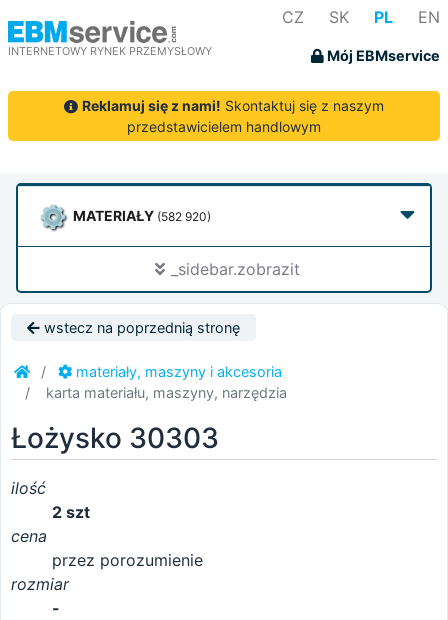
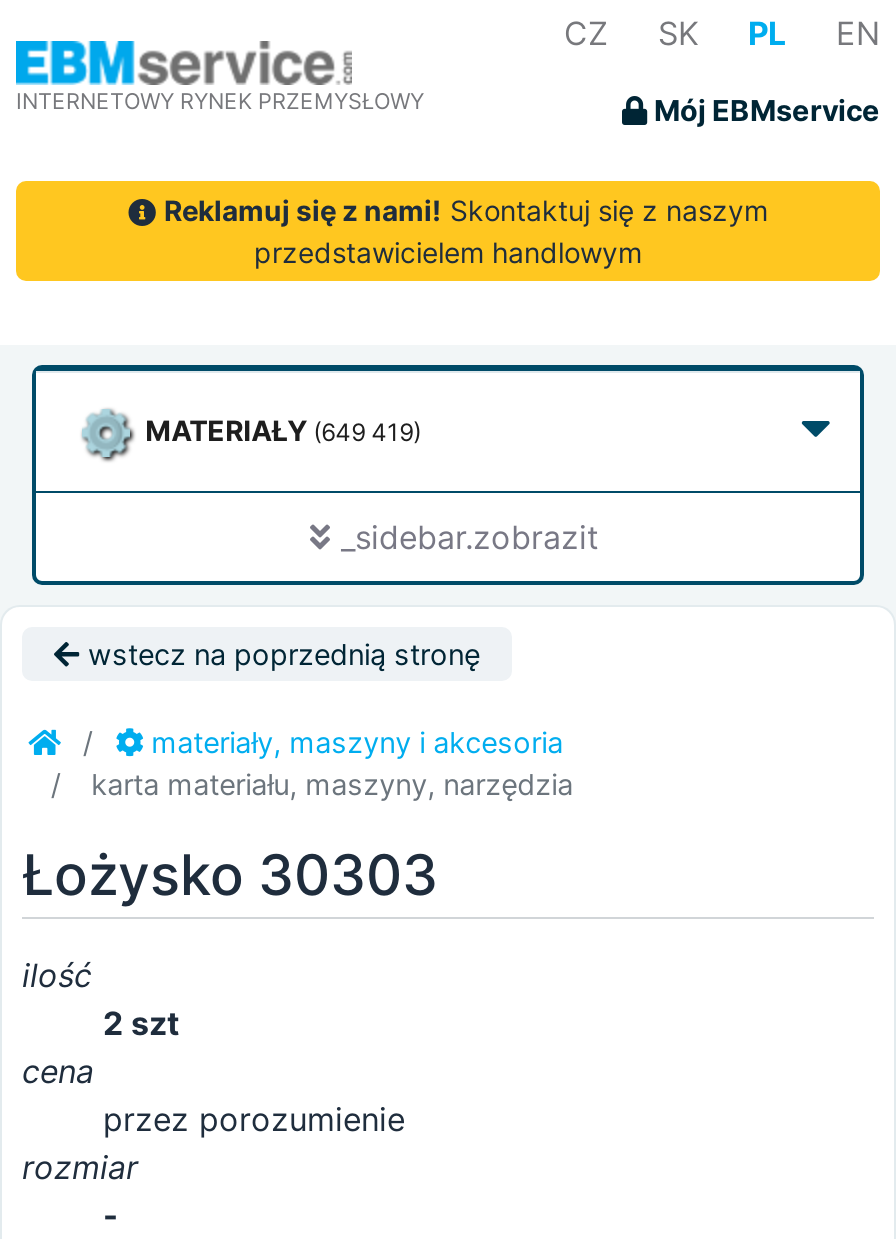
- MATERIAŁY (582 920)
+ MATERIAŁY (649 419)
